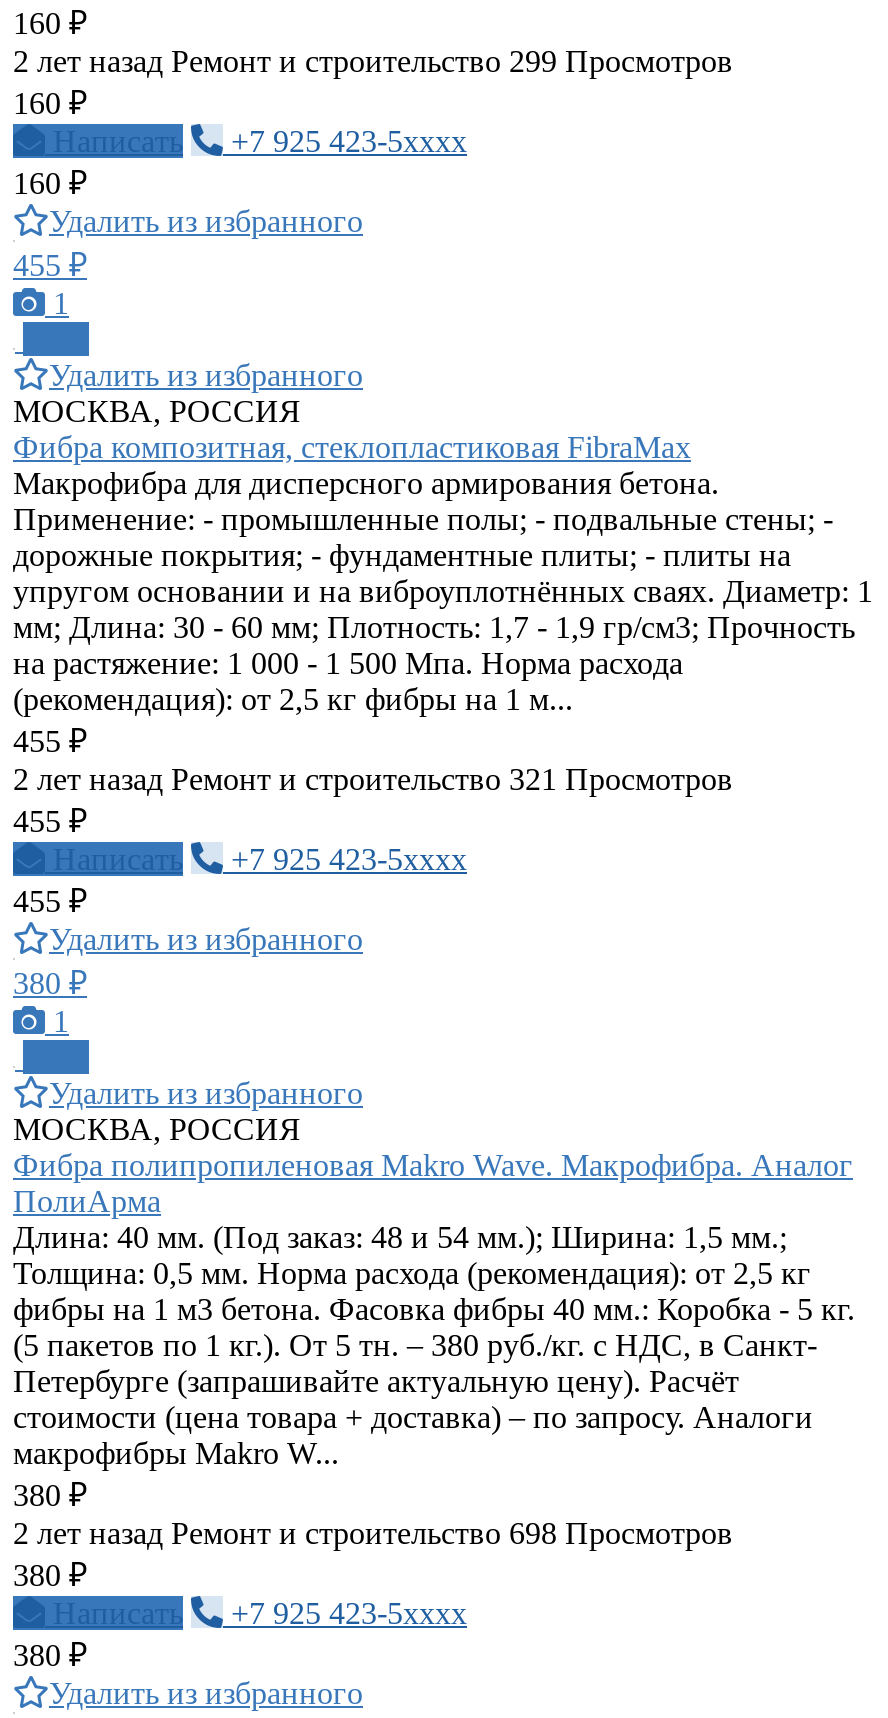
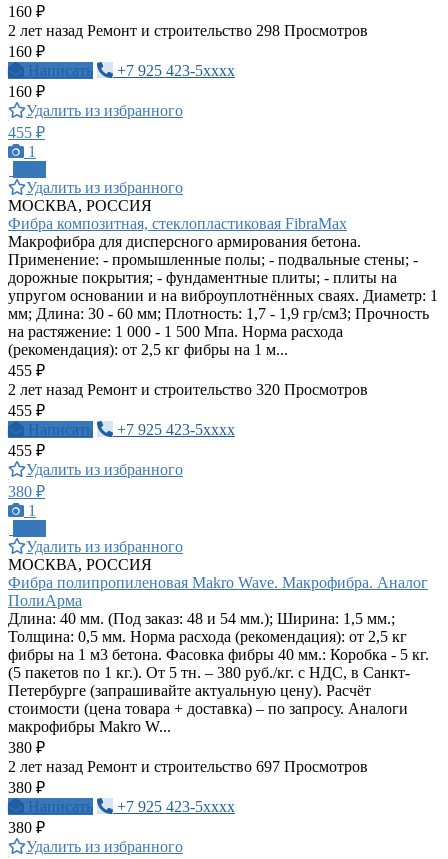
- 2 лет назад Ремонт и строительство 299 Просмотров
+ 2 лет назад Ремонт и строительство 298 Просмотров

- 2 лет назад Ремонт и строительство 321 Просмотров
+ 2 лет назад Ремонт и строительство 320 Просмотров

- 2 лет назад Ремонт и строительство 698 Просмотров
+ 2 лет назад Ремонт и строительство 697 Просмотров
